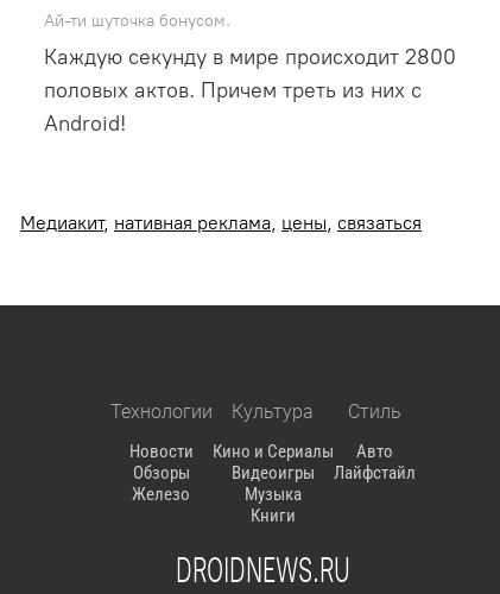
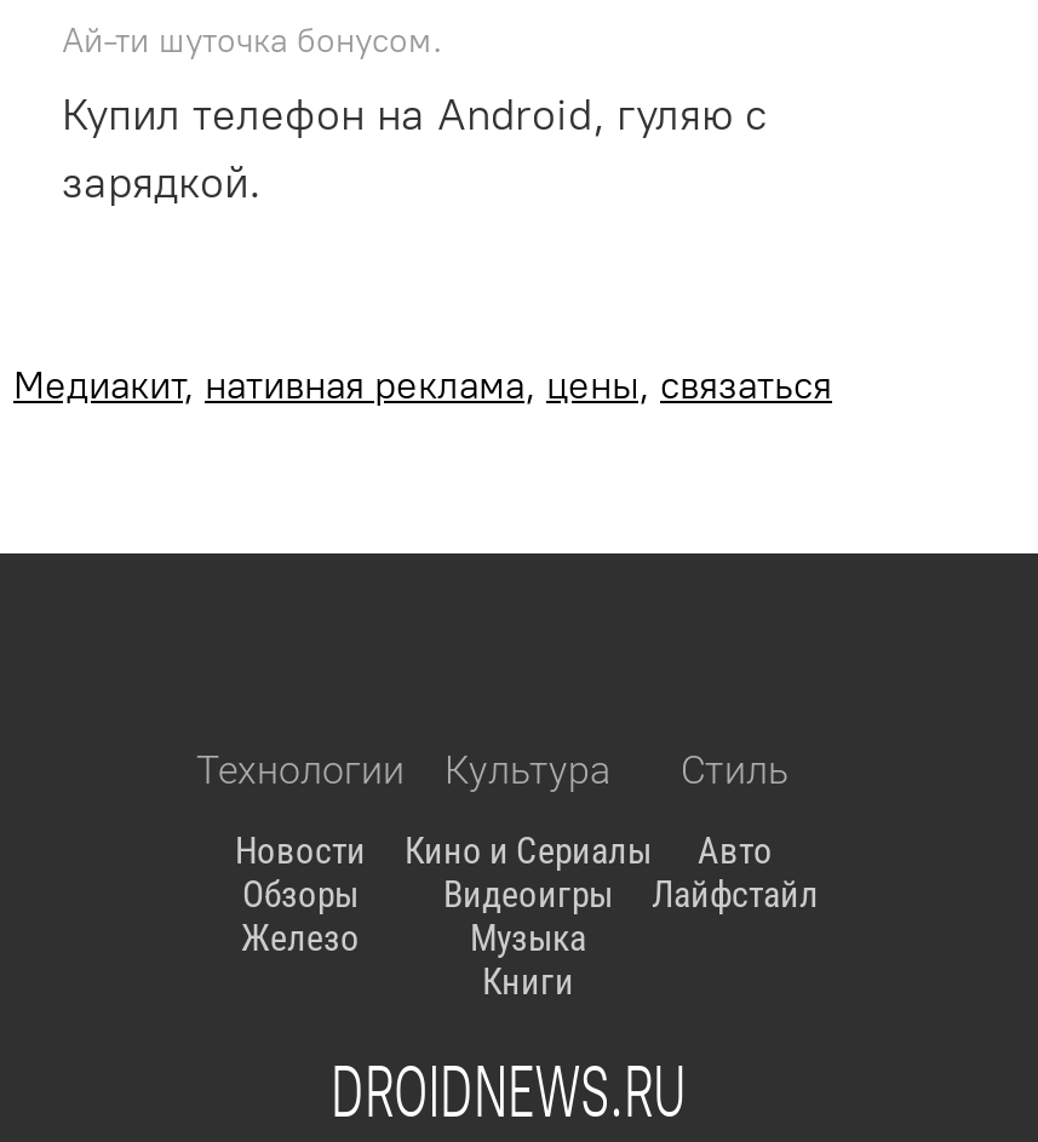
- Каждую секунду в мире происходит 2800
- половых актов. Причем треть из них с
- Android!
+ Купил телефон на Android, гуляю с
+ зарядкой.
